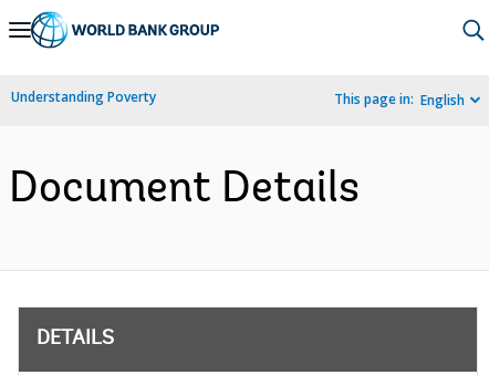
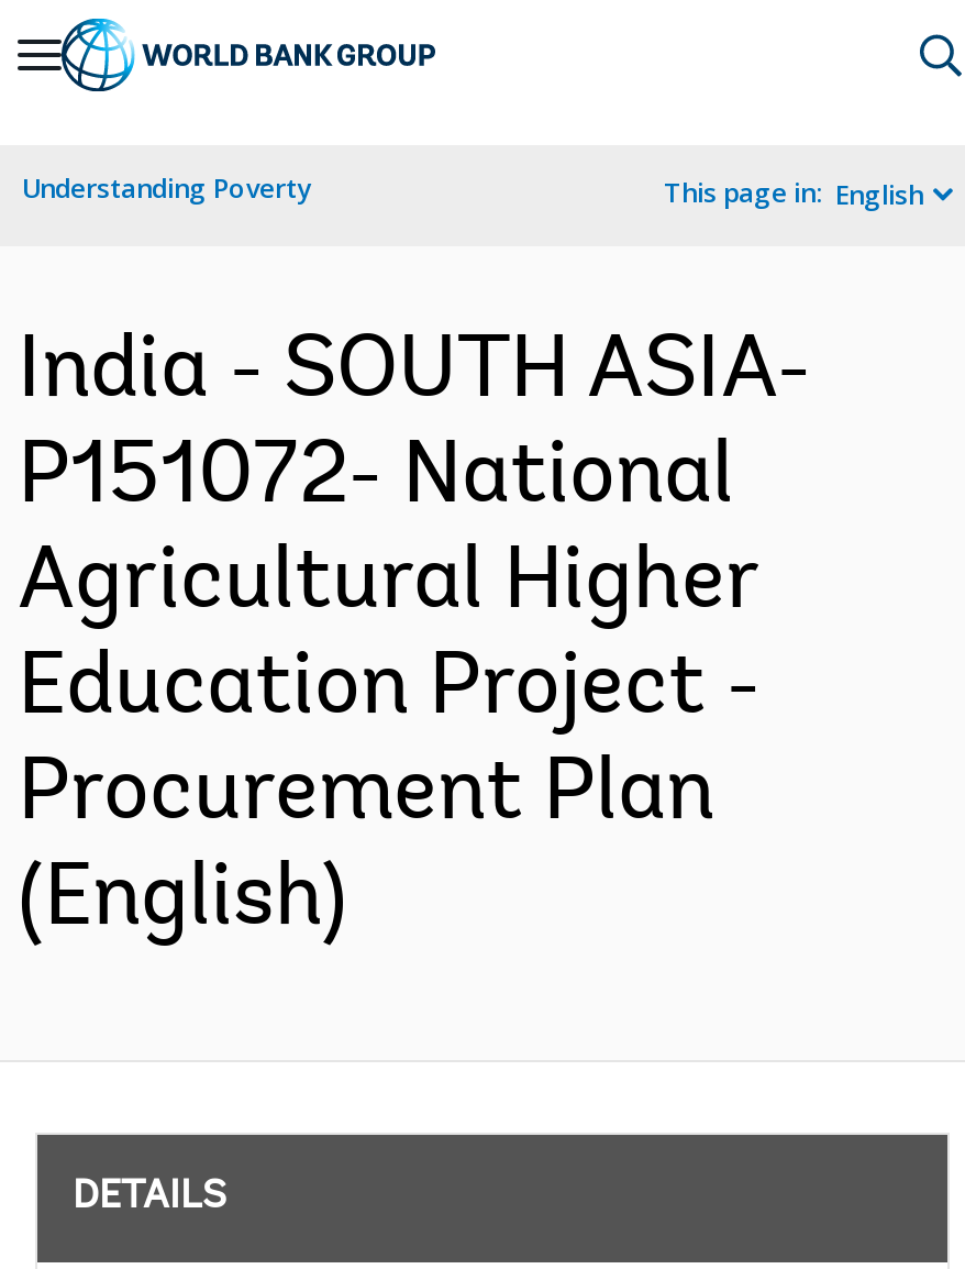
- Document Details
+ India - SOUTH ASIA-
+ P151072- National
+ Agricultural Higher
+ Education Project -
+ Procurement Plan
+ (English)
